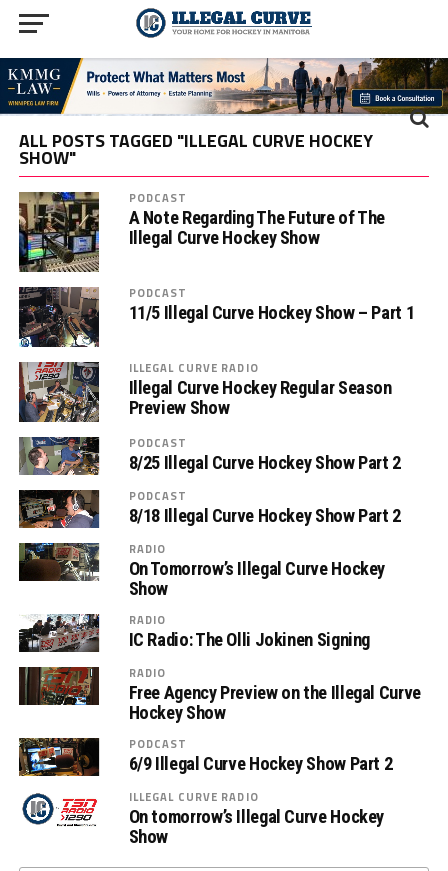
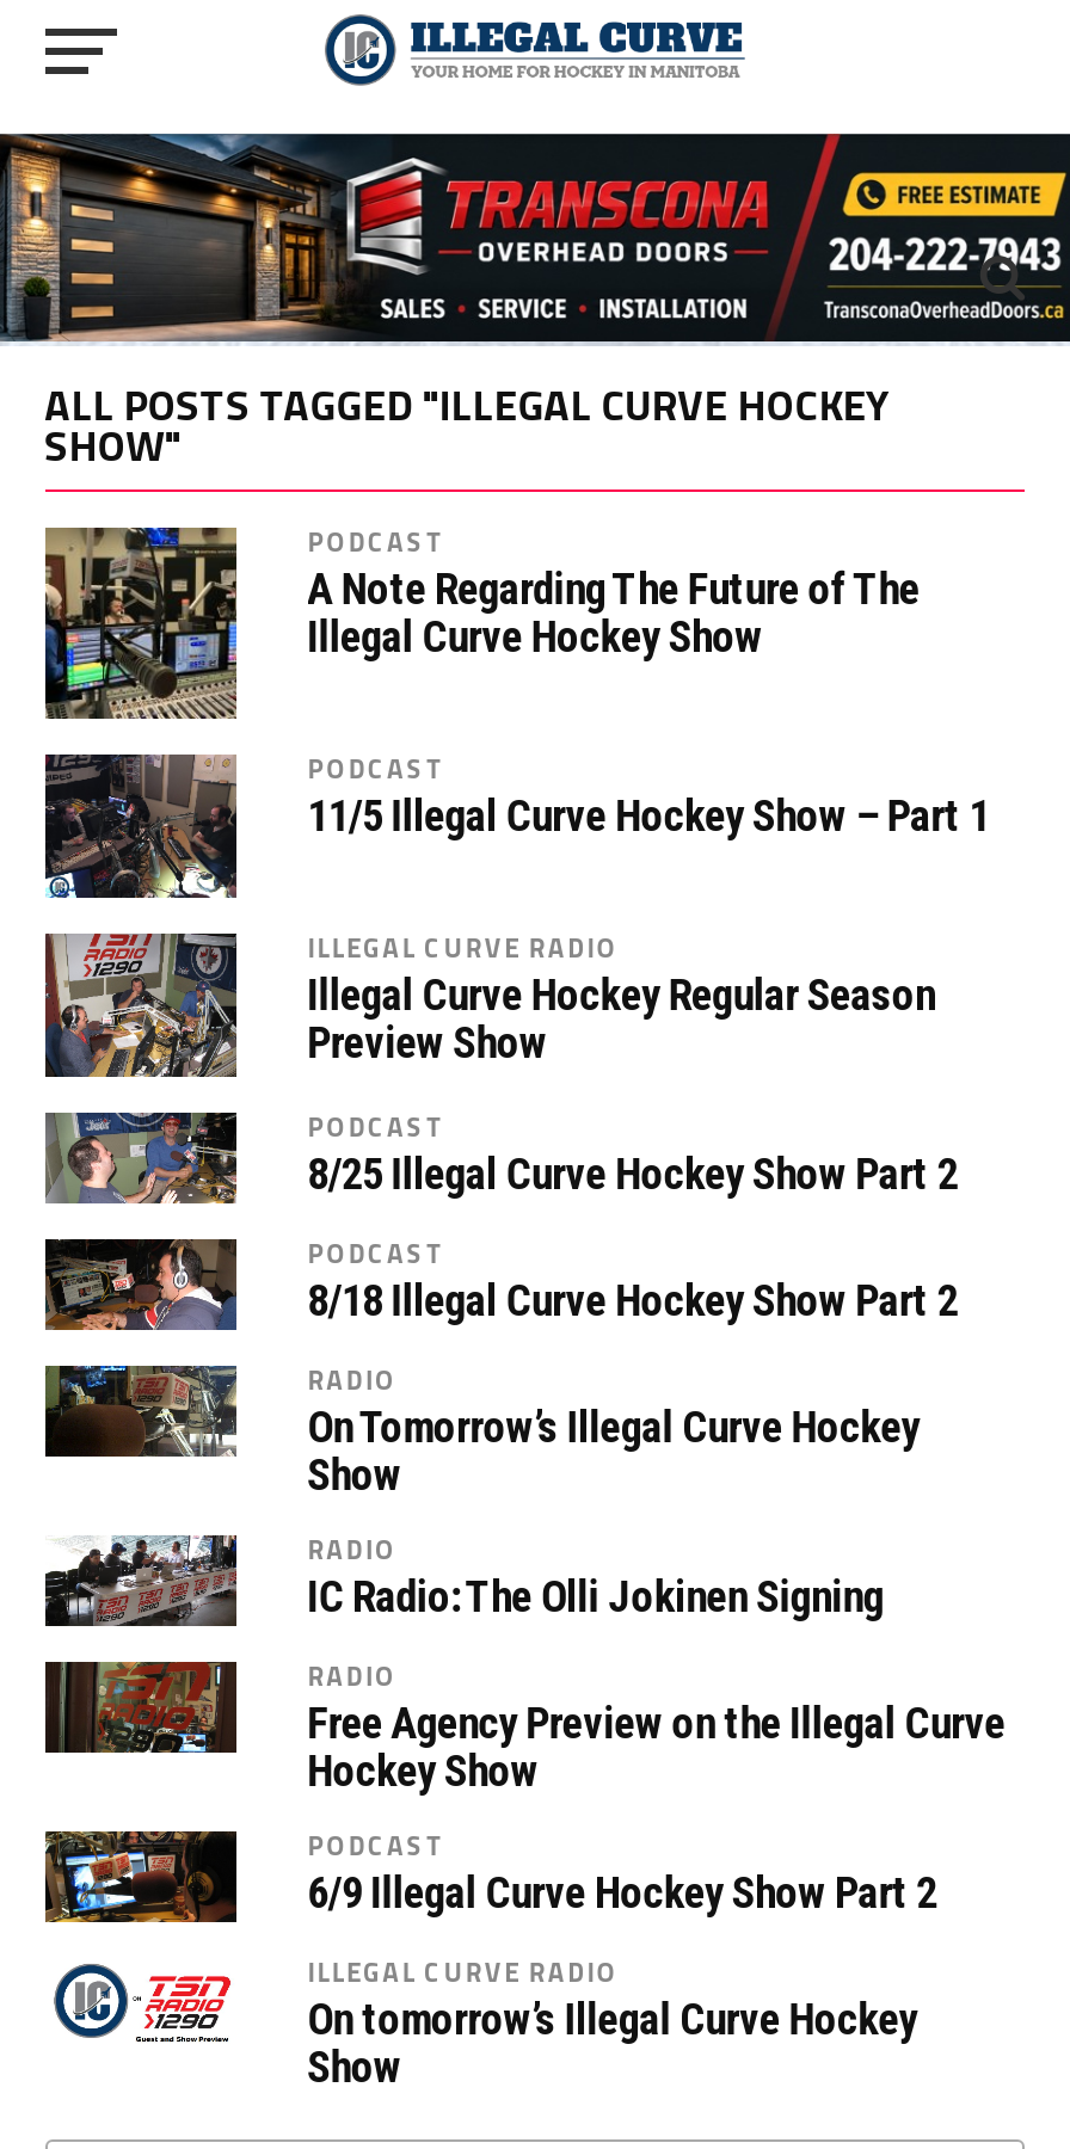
- [image]
+ [image]
